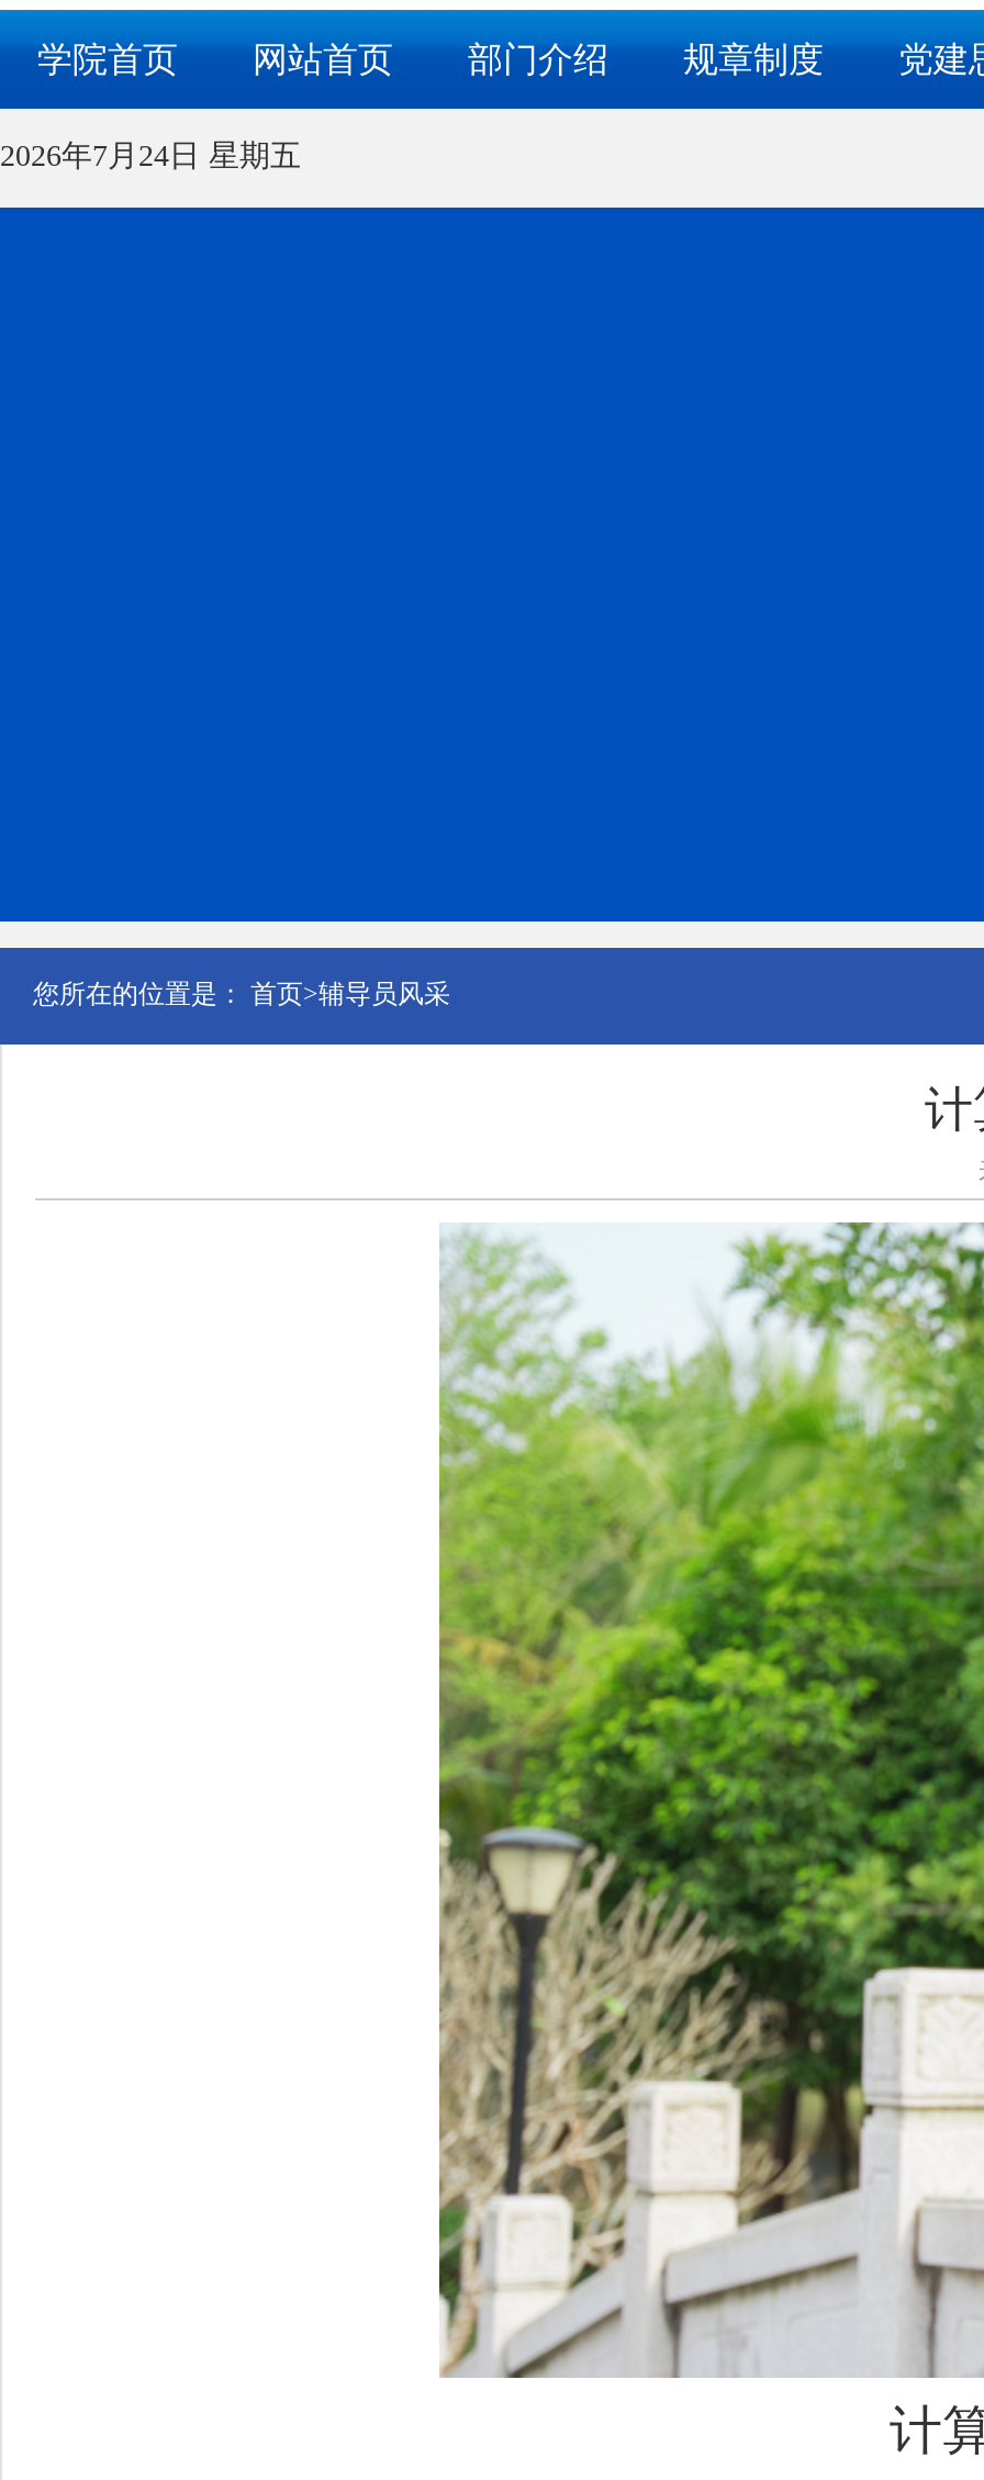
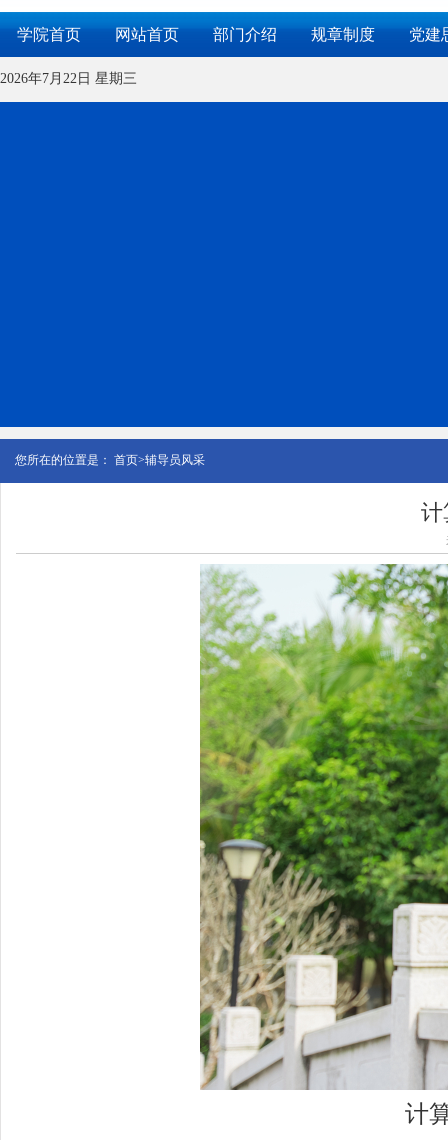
- 2026年7月24日 星期五
+ 2026年7月22日 星期三
